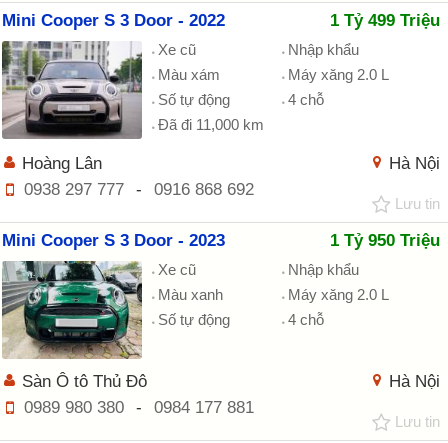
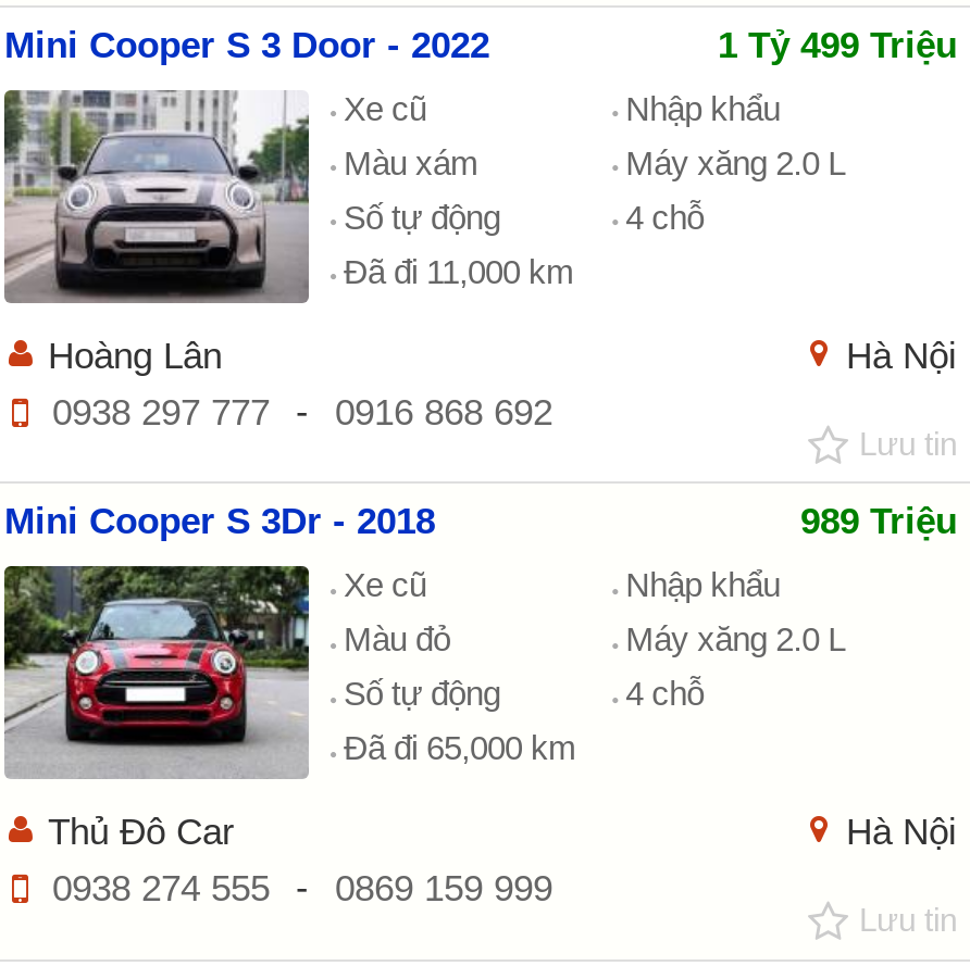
- Mini Cooper S 3 Door - 2023
- 1 Tỷ 950 Triệu
+ Mini Cooper S 3Dr - 2018
+ 989 Triệu

- [image]
- Sàn Ô tô Thủ Đô
- 0989 980 380 - 0984 177 881
+ [image]
+ Thủ Đô Car
+ 0938 274 555 - 0869 159 999

- Màu xanh
+ Màu đỏ

+ Đã đi 65,000 km
